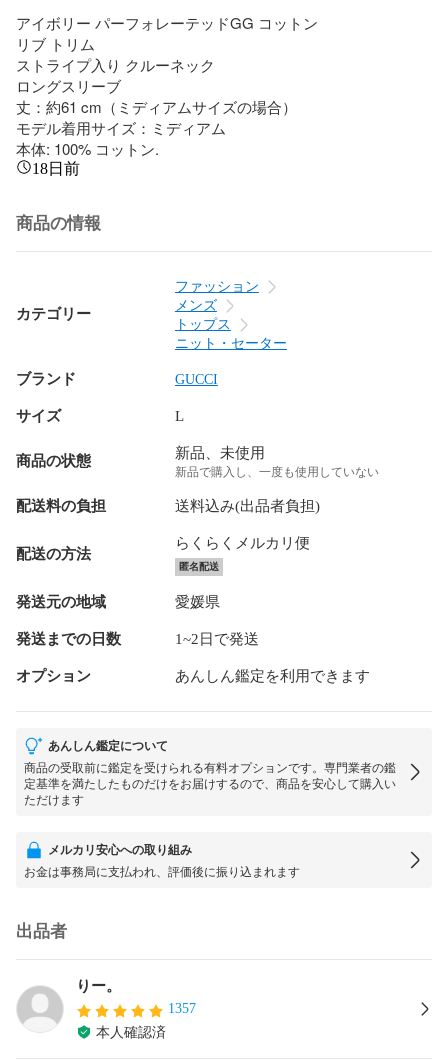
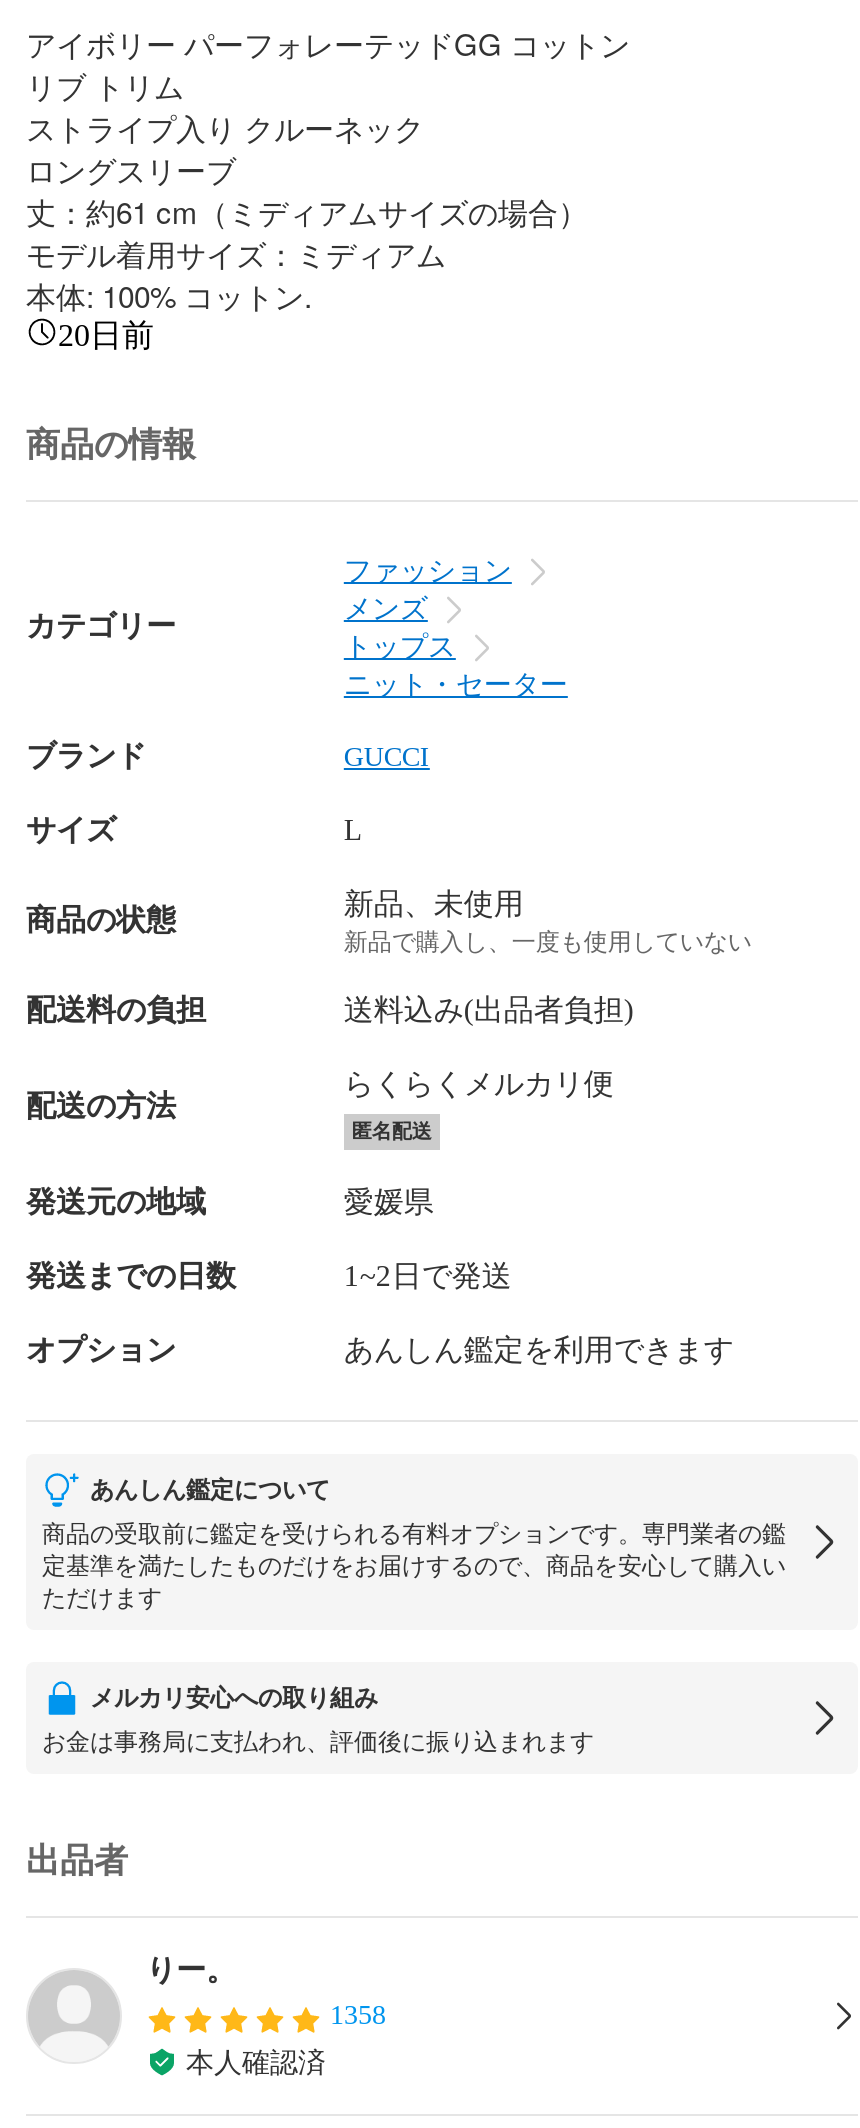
- 18日前
+ 20日前

- 1357
+ 1358
